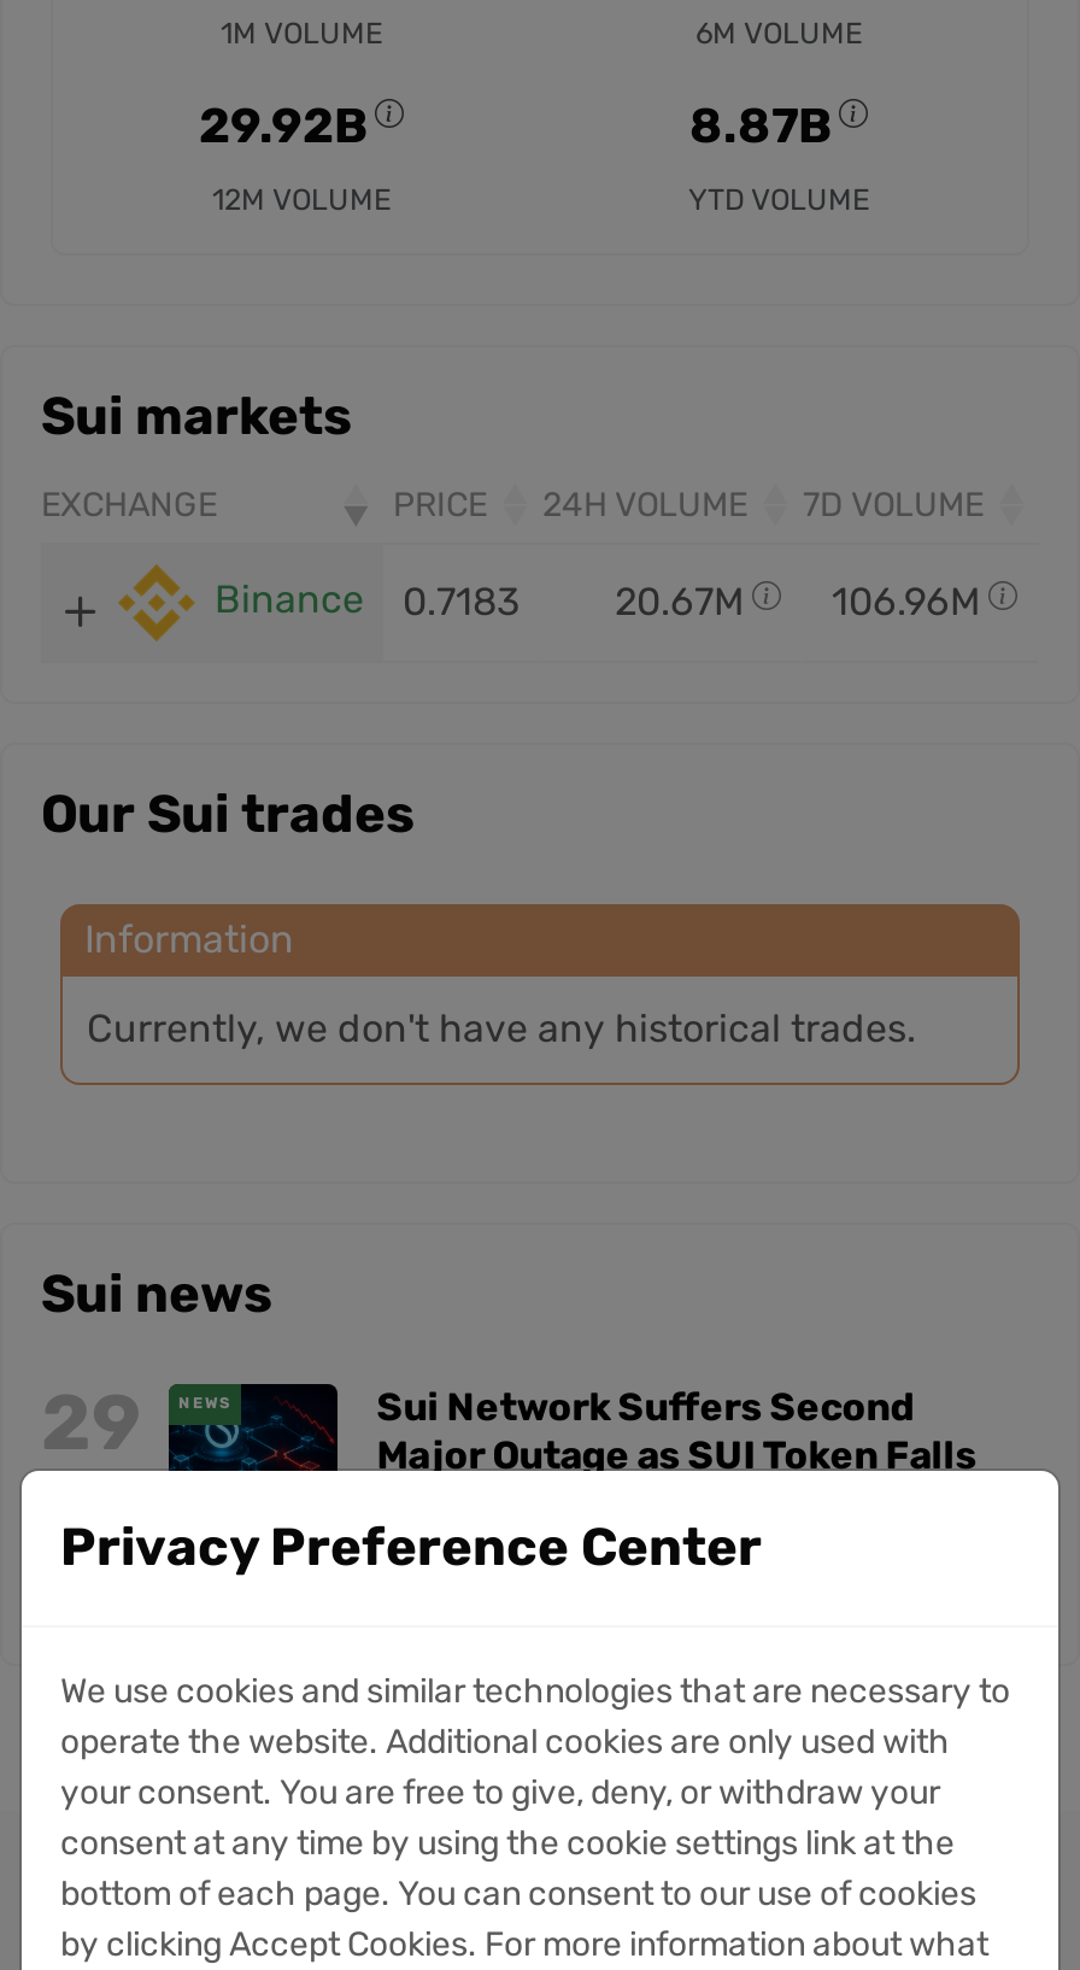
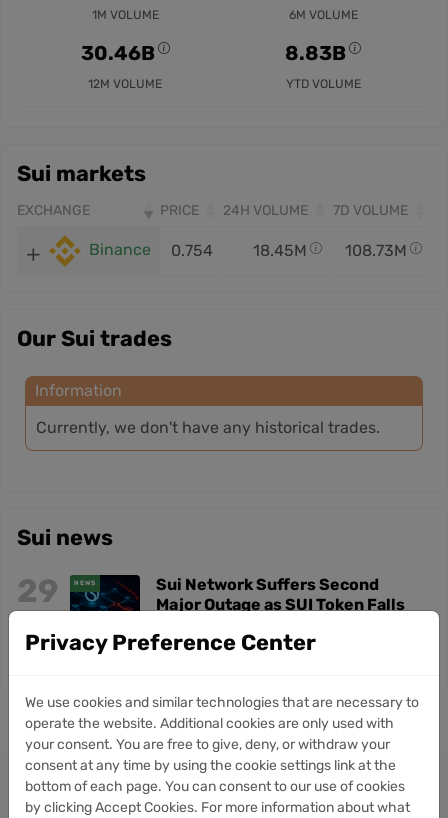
- 29.92B
+ 30.46B

- 8.87B
+ 8.83B

- 0.7183
- 20.67M
- 106.96M
+ 0.754
+ 18.45M
+ 108.73M
